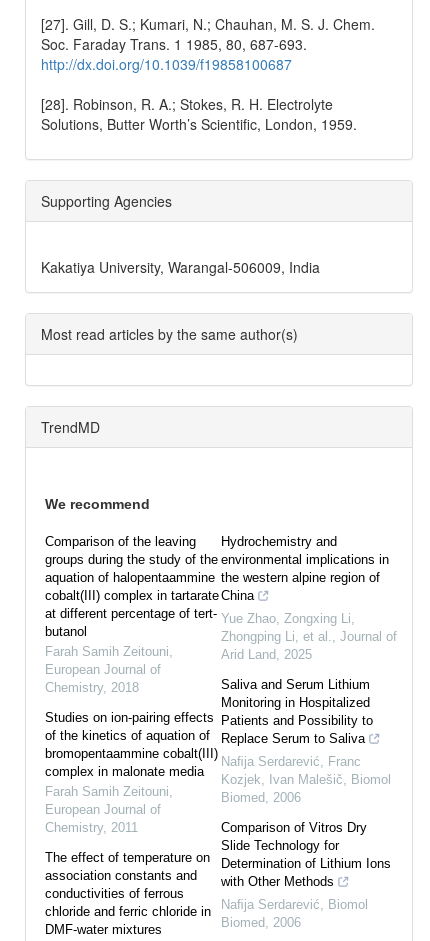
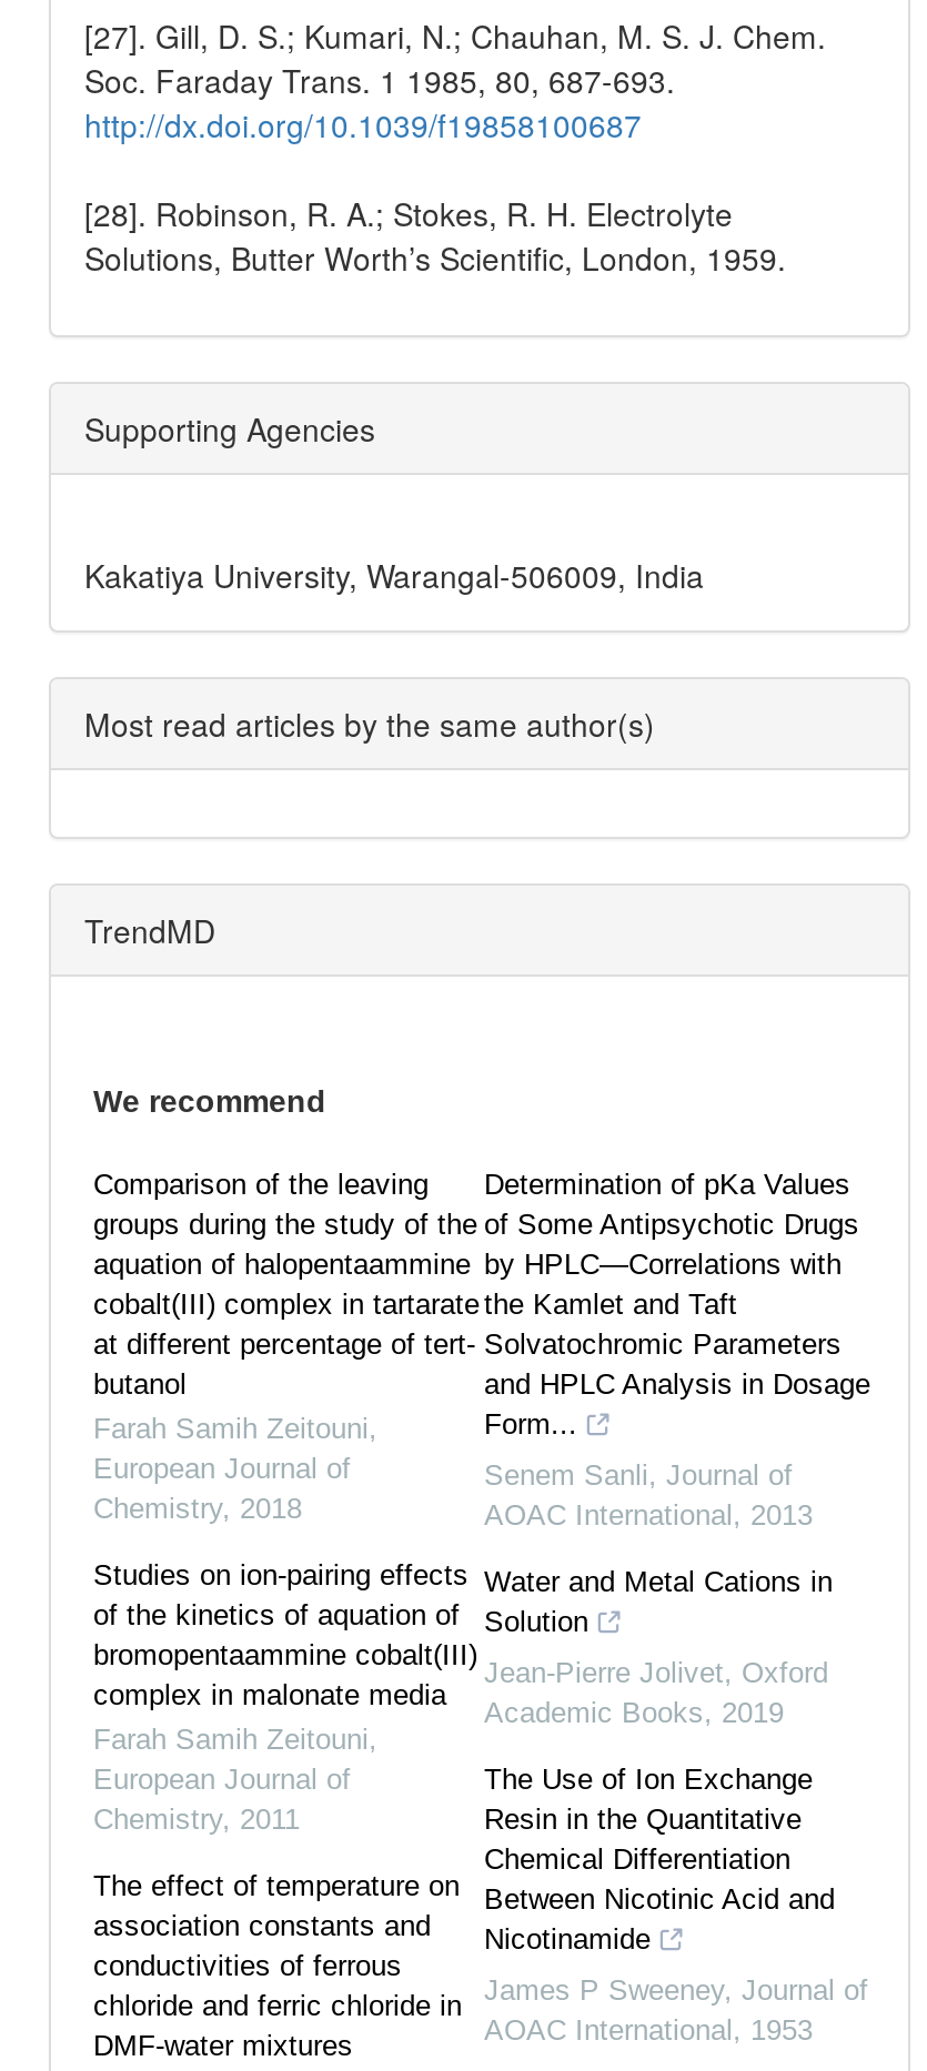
- Hydrochemistry and
- environmental implications in
- the western alpine region of
- China
+ Determination of pKa Values
+ of Some Antipsychotic Drugs
+ by HPLC—Correlations with
+ the Kamlet and Taft
+ Solvatochromic Parameters
+ and HPLC Analysis in Dosage
+ Form...

- Yue Zhao, Zongxing Li,
- Zhongping Li, et al., Journal of
- Arid Land, 2025
+ Senem Sanli, Journal of
+ AOAC International, 2013

- Saliva and Serum Lithium
- Monitoring in Hospitalized
- Patients and Possibility to
- Replace Serum to Saliva
+ Water and Metal Cations in
+ Solution

- Naﬁja Serdarević, Franc
- Kozjek, Ivan Malešič, Biomol
- Biomed, 2006
+ Jean-Pierre Jolivet, Oxford
+ Academic Books, 2019

- Comparison of Vitros Dry
- Slide Technology for
- Determination of Lithium Ions
- with Other Methods
+ The Use of Ion Exchange
+ Resin in the Quantitative
+ Chemical Differentiation
+ Between Nicotinic Acid and
+ Nicotinamide

- Naﬁja Serdarević, Biomol
- Biomed, 2006
+ James P Sweeney, Journal of
+ AOAC International, 1953
